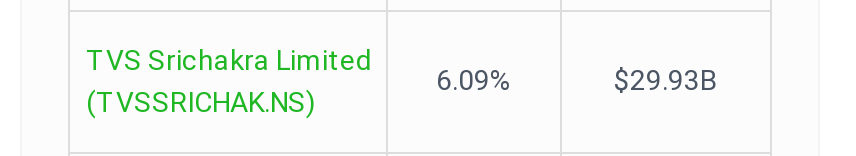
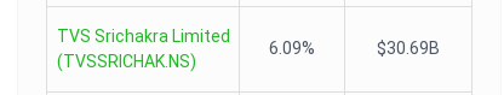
- $29.93B
+ $30.69B
